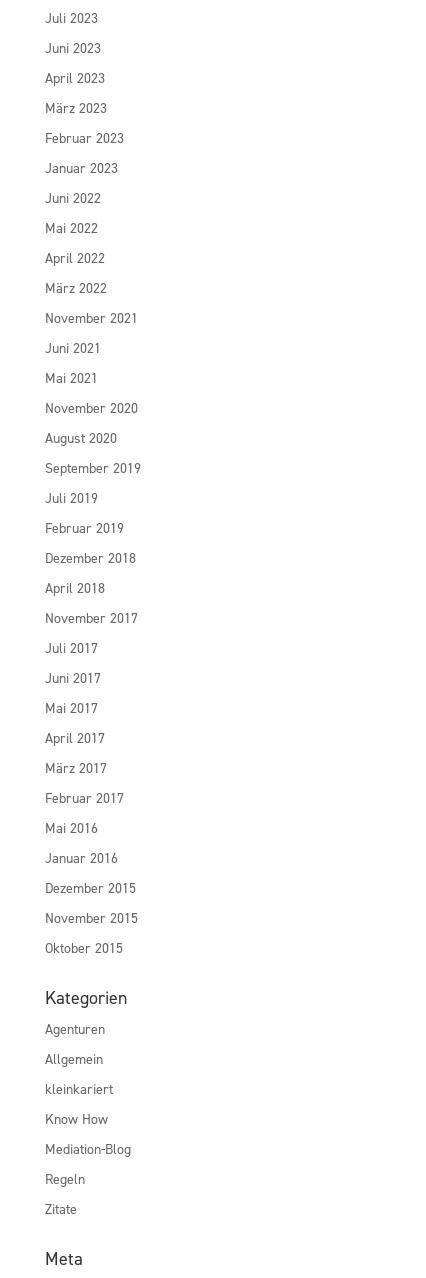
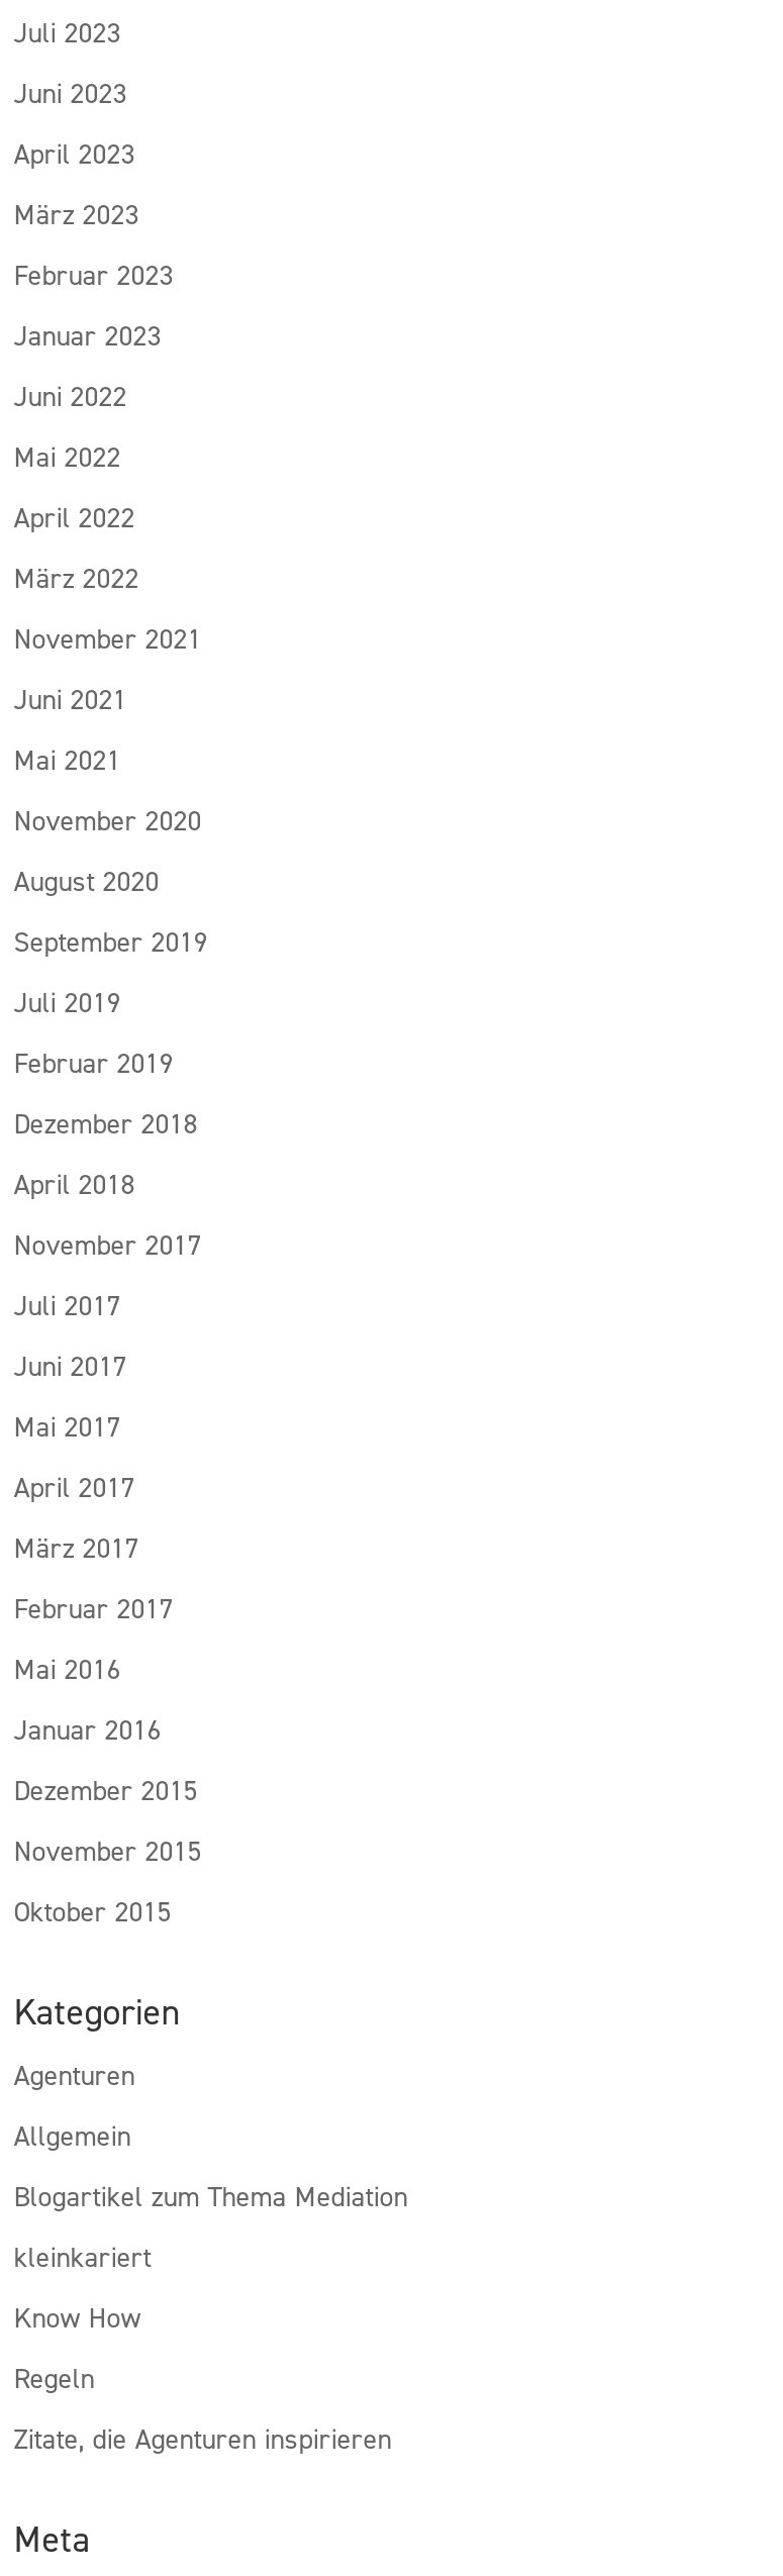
+ Blogartikel zum Thema Mediation

moved down: kleinkariert | Know How

- Mediation-Blog

- Zitate
+ Zitate, die Agenturen inspirieren
